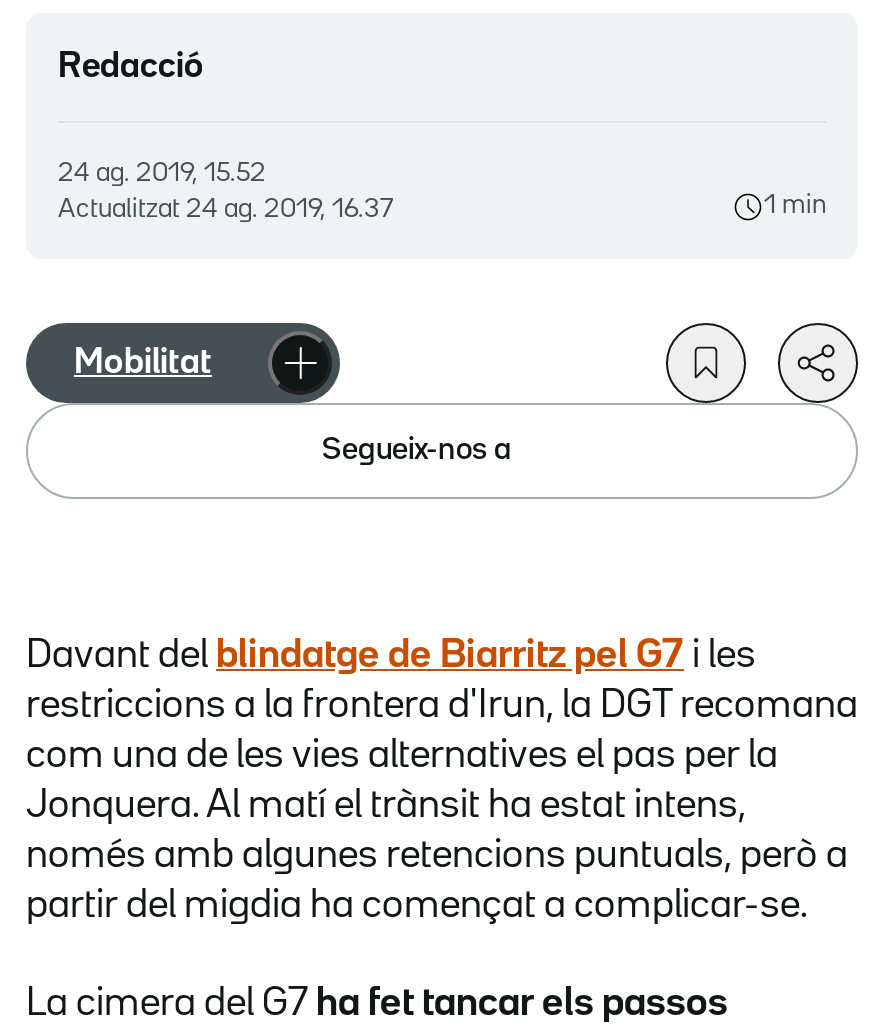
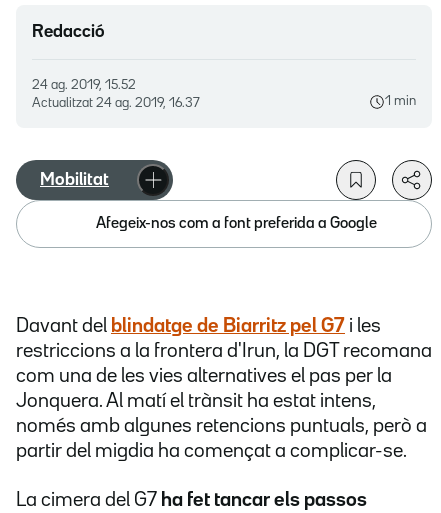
- Segueix-nos a
+ Afegeix-nos com a font preferida a Google
